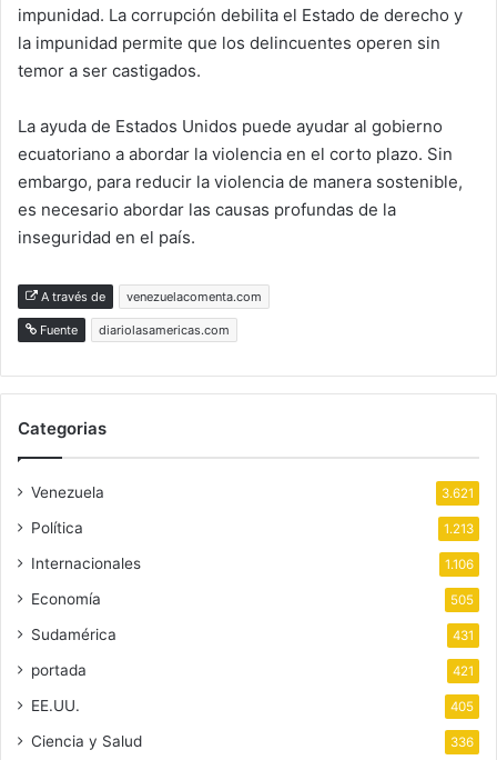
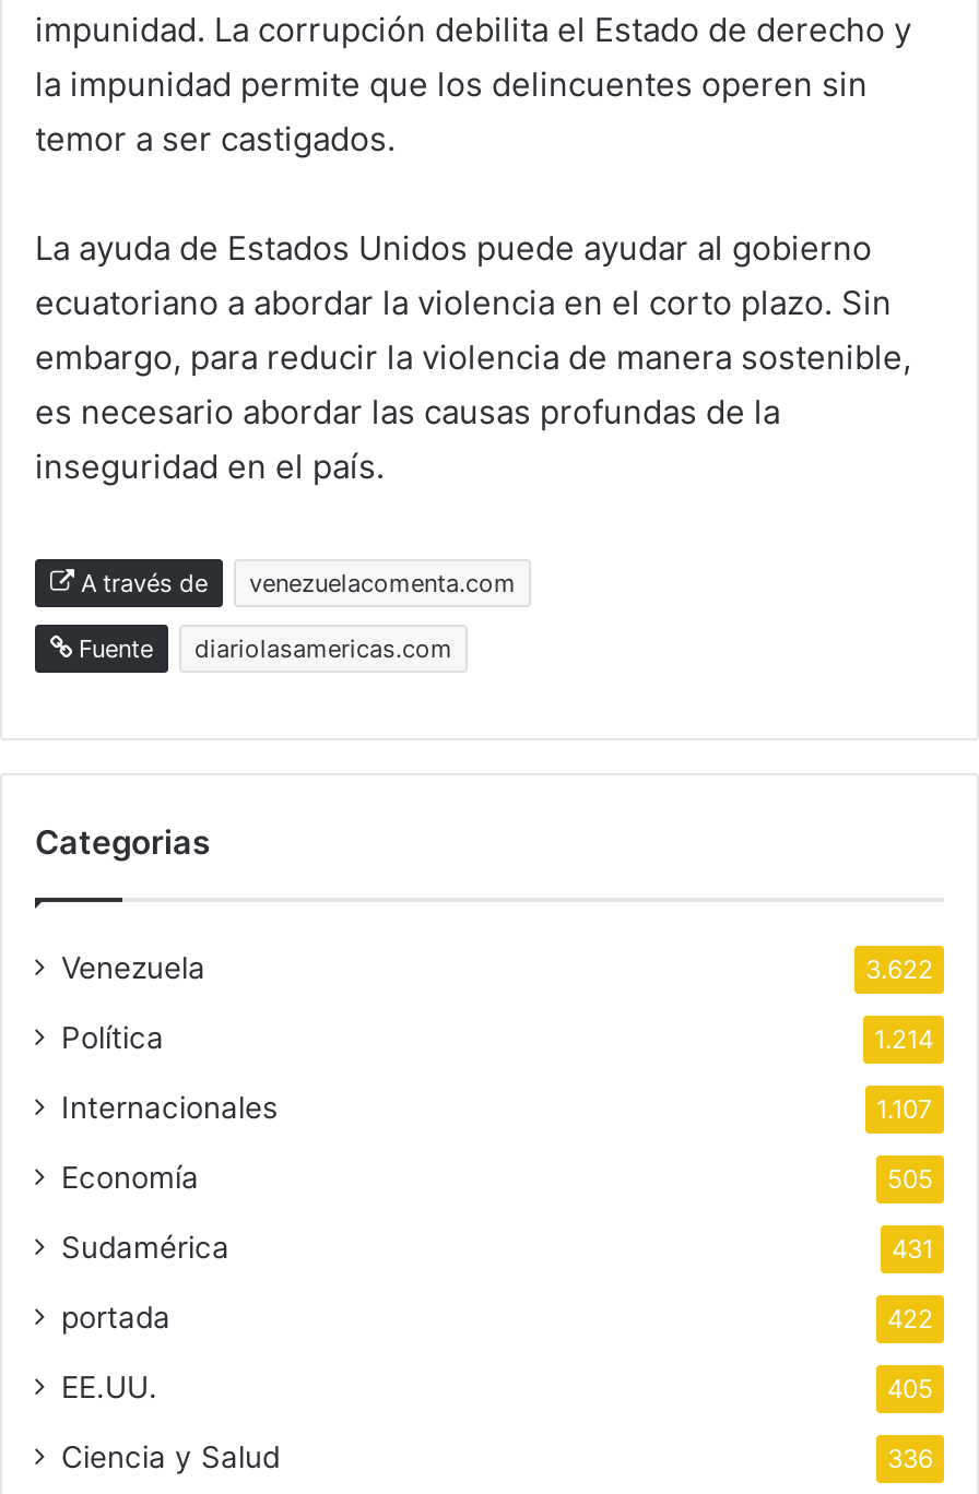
- 3.621
+ 3.622

- 1.213
+ 1.214

- 1.106
+ 1.107

- 421
+ 422
